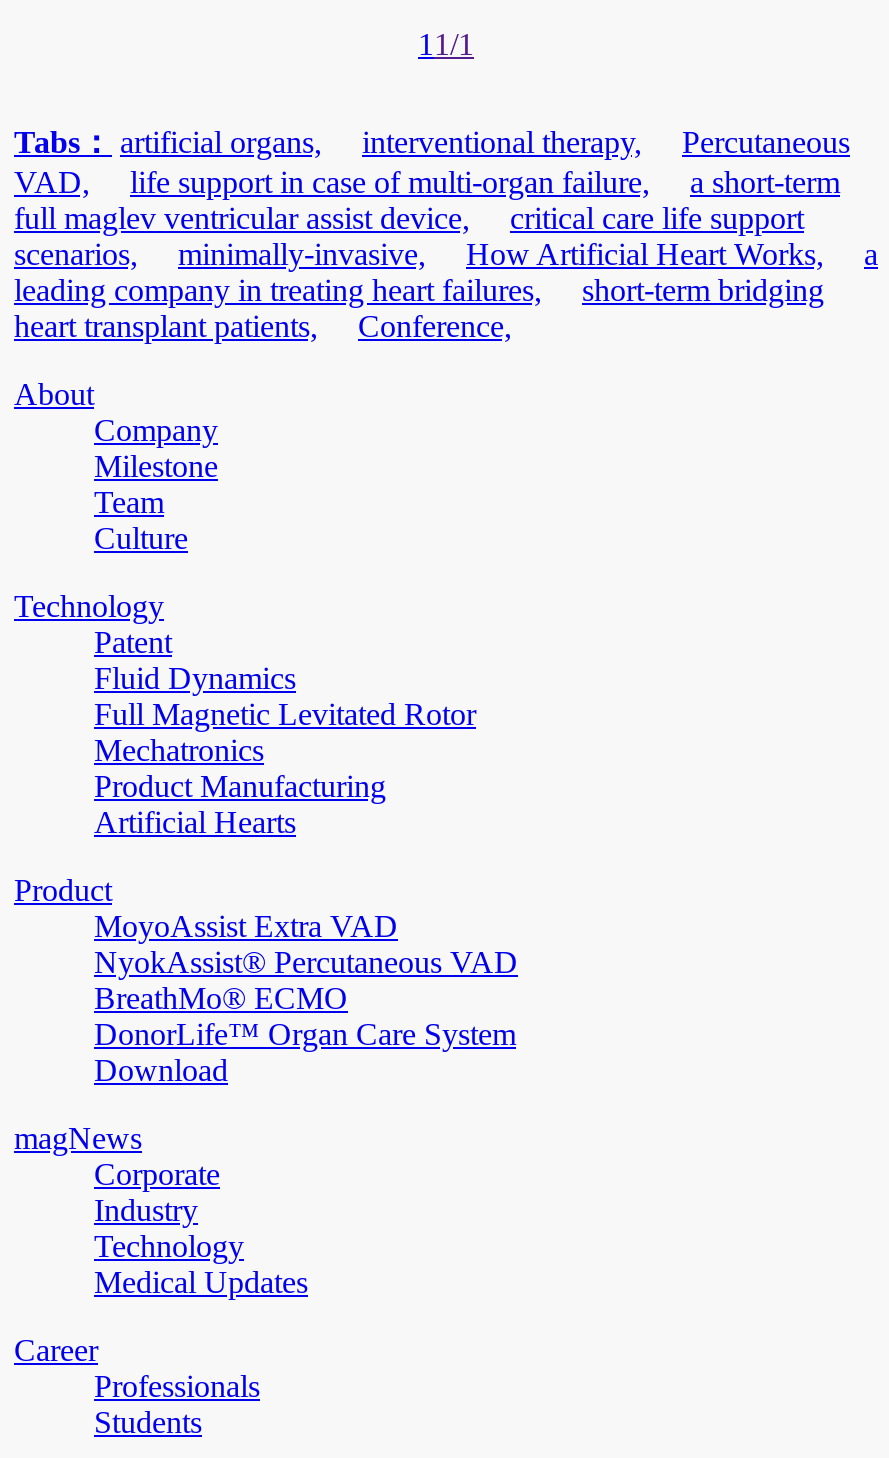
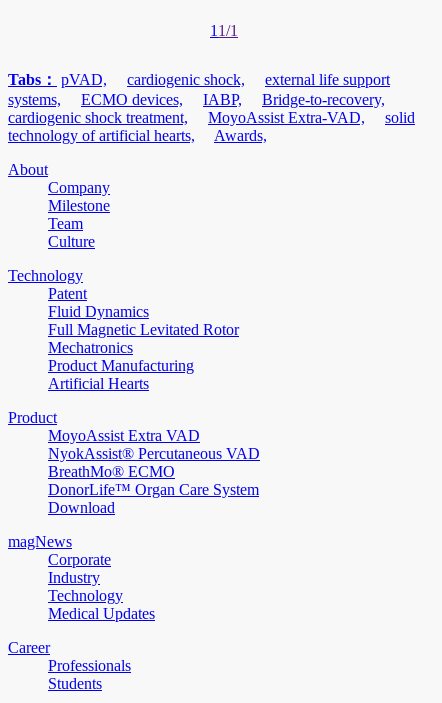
- Tabs： artificial organs,
- interventional therapy,
- Percutaneous
- VAD,
- life support in case of multi-organ failure,
- a short-term
- full maglev ventricular assist device,
- critical care life support
- scenarios,
- minimally-invasive,
- How Artificial Heart Works,
- a
- leading company in treating heart failures,
- short-term bridging
- heart transplant patients,
- Conference,
+ Tabs： pVAD,
+ cardiogenic shock,
+ external life support
+ systems,
+ ECMO devices,
+ IABP,
+ Bridge-to-recovery,
+ cardiogenic shock treatment,
+ MoyoAssist Extra-VAD,
+ solid
+ technology of artificial hearts,
+ Awards,
